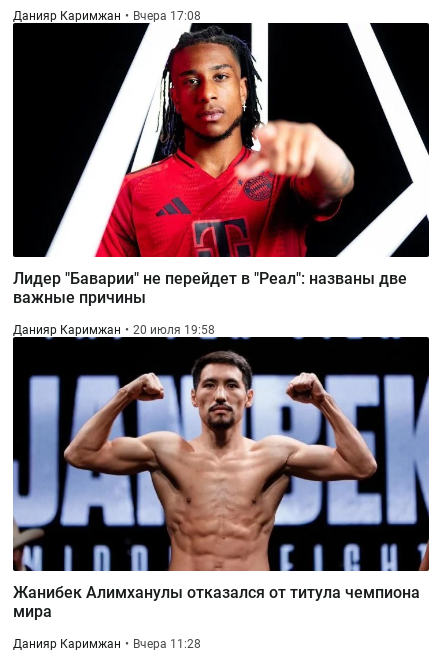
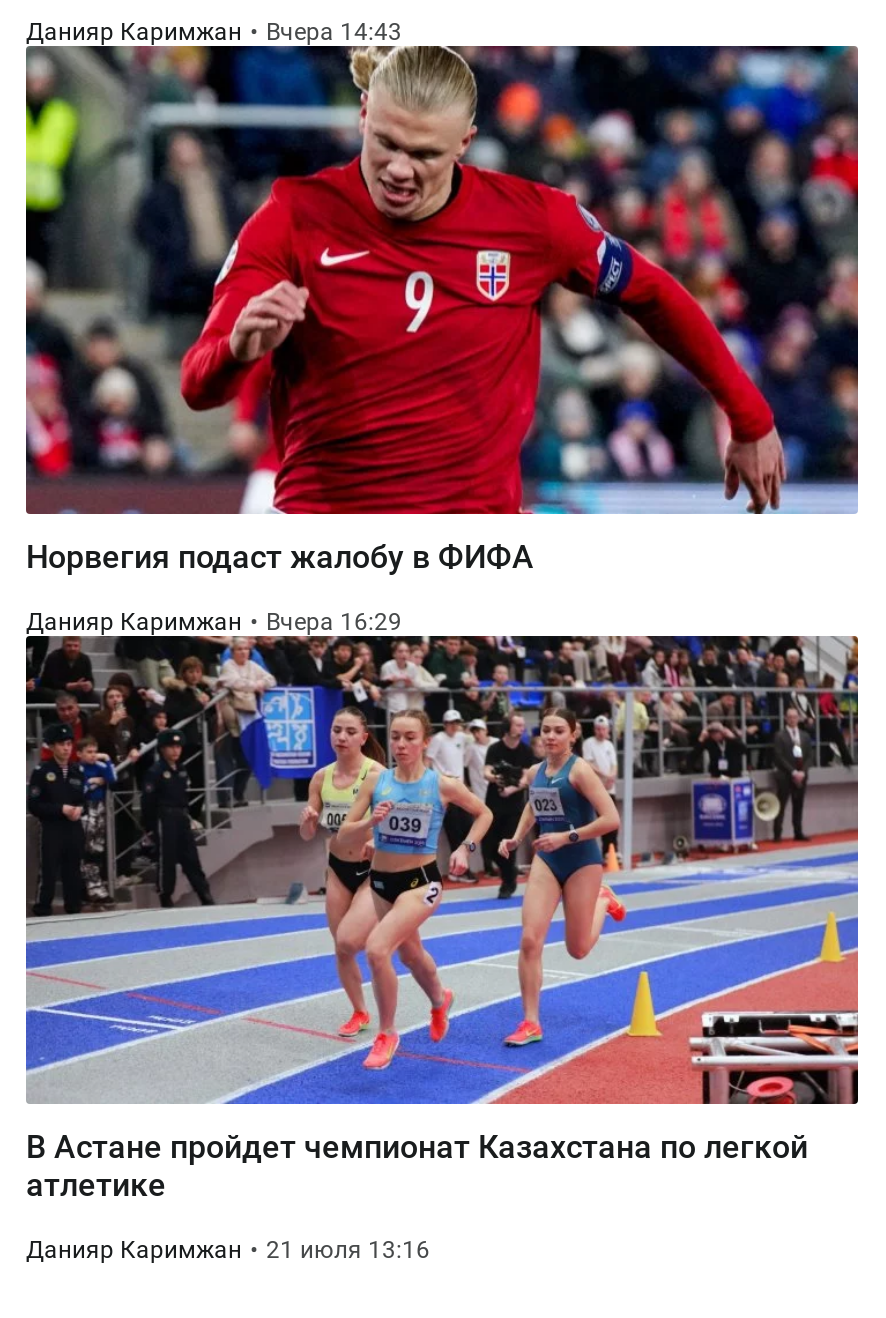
- [image]
- Данияр Каримжан Вчера 17:08
+ [image]
+ Данияр Каримжан Вчера 14:43

- Лидер "Баварии" не перейдет в "Реал": названы две
- важные причины
+ Норвегия подаст жалобу в ФИФА

- [image]
- Данияр Каримжан 20 июля 19:58
+ [image]
+ Данияр Каримжан Вчера 16:29

- Жанибек Алимханулы отказался от титула чемпиона
- мира
+ В Астане пройдет чемпионат Казахстана по легкой
+ атлетике

- Данияр Каримжан Вчера 11:28
+ Данияр Каримжан 21 июля 13:16
